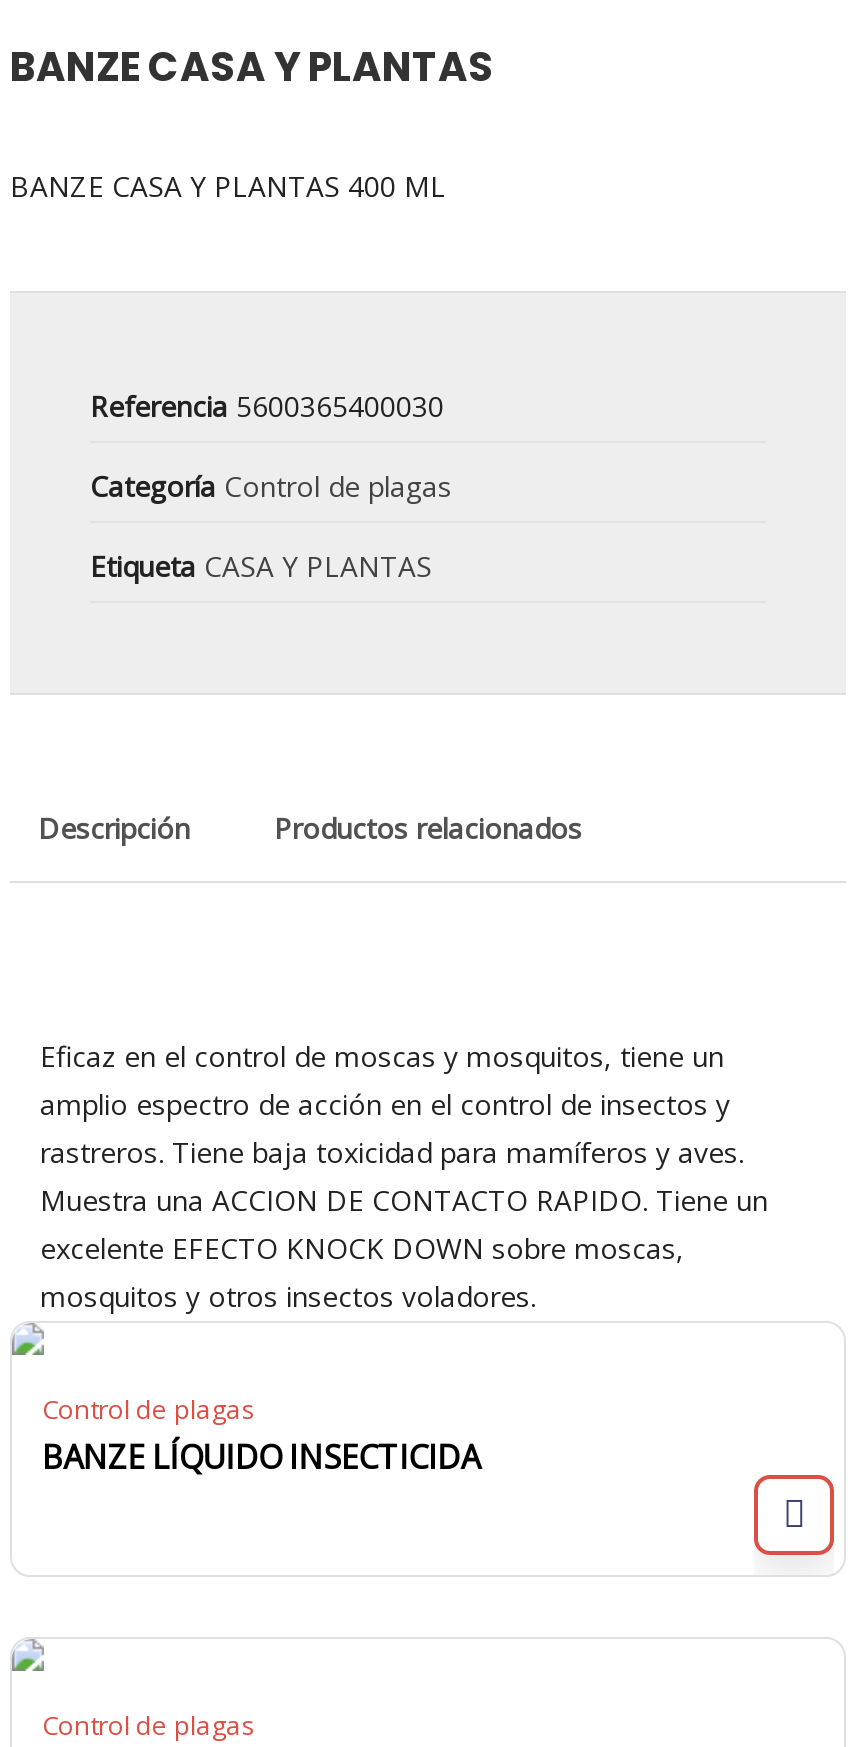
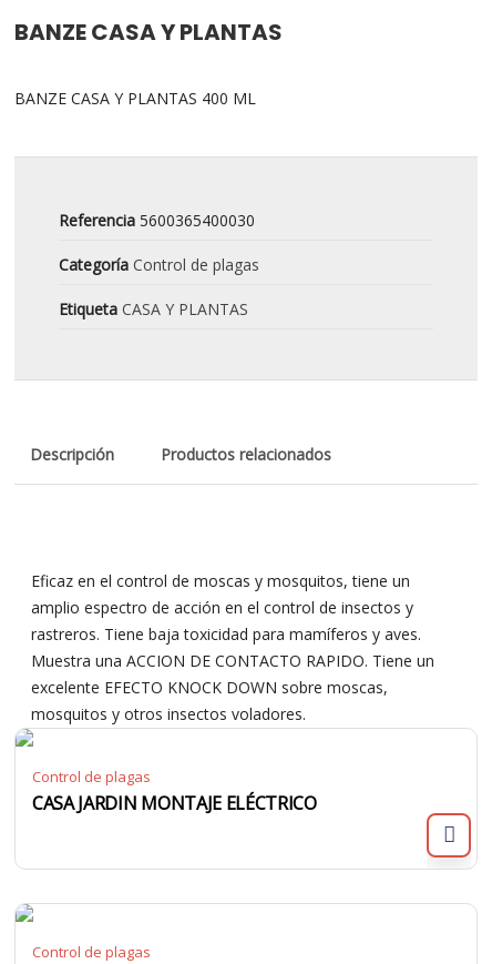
- BANZE LÍQUIDO INSECTICIDA
+ CASA JARDIN MONTAJE ELÉCTRICO
